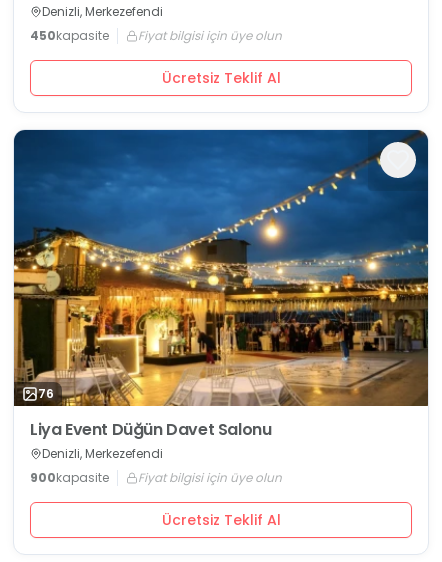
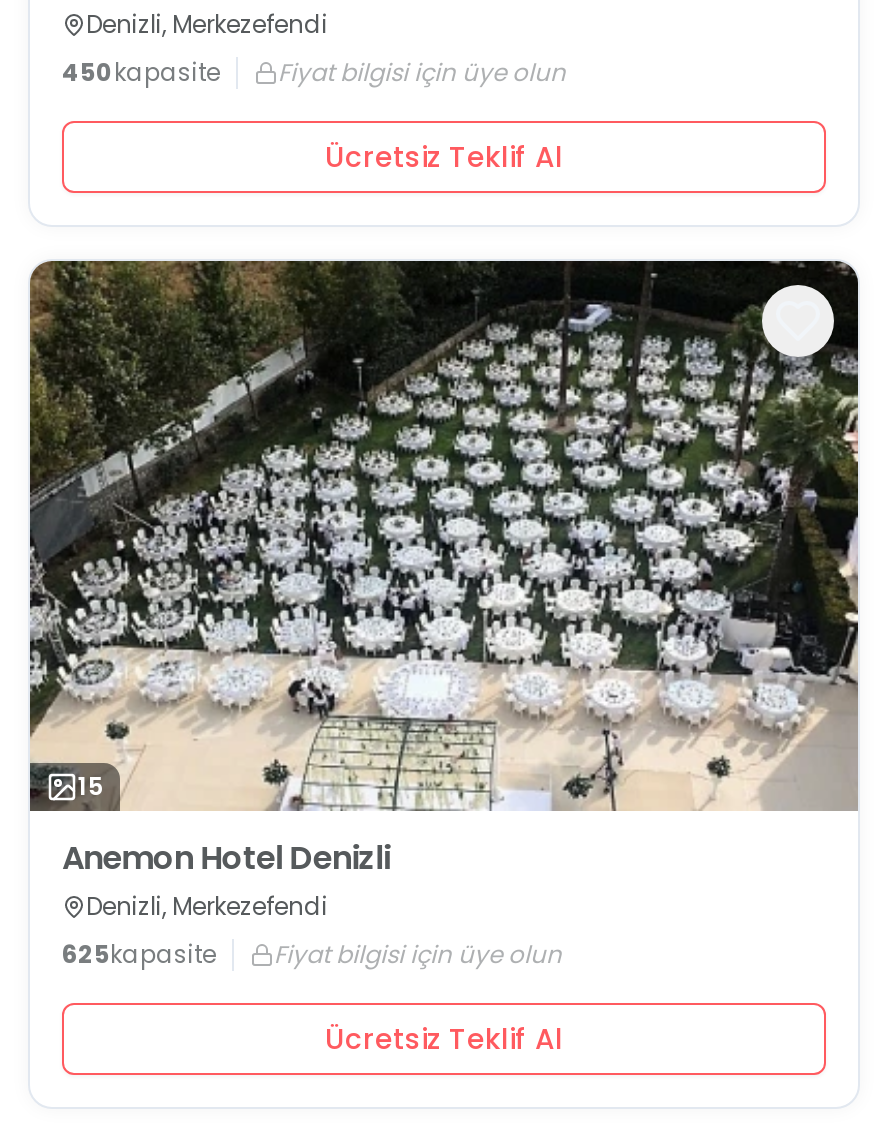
- [image]
- 76
+ [image]
+ 15

- Liya Event Düğün Davet Salonu
+ Anemon Hotel Denizli

- 900kapasite Fiyat bilgisi için üye olun
+ 625kapasite Fiyat bilgisi için üye olun
